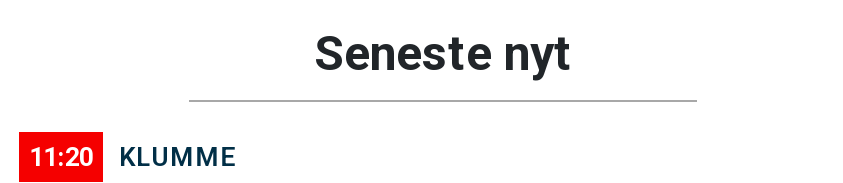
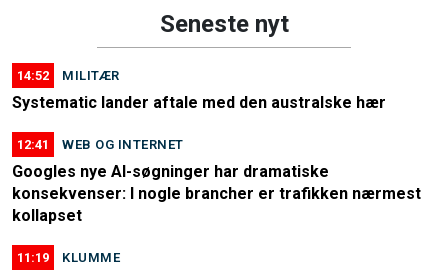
- 11:20
+ 14:52
+ MILITÆR
+ Systematic lander aftale med den australske hær
+ 12:41
+ WEB OG INTERNET
+ Googles nye AI-søgninger har dramatiske
+ konsekvenser: I nogle brancher er trafikken nærmest
+ kollapset
+ 11:19
